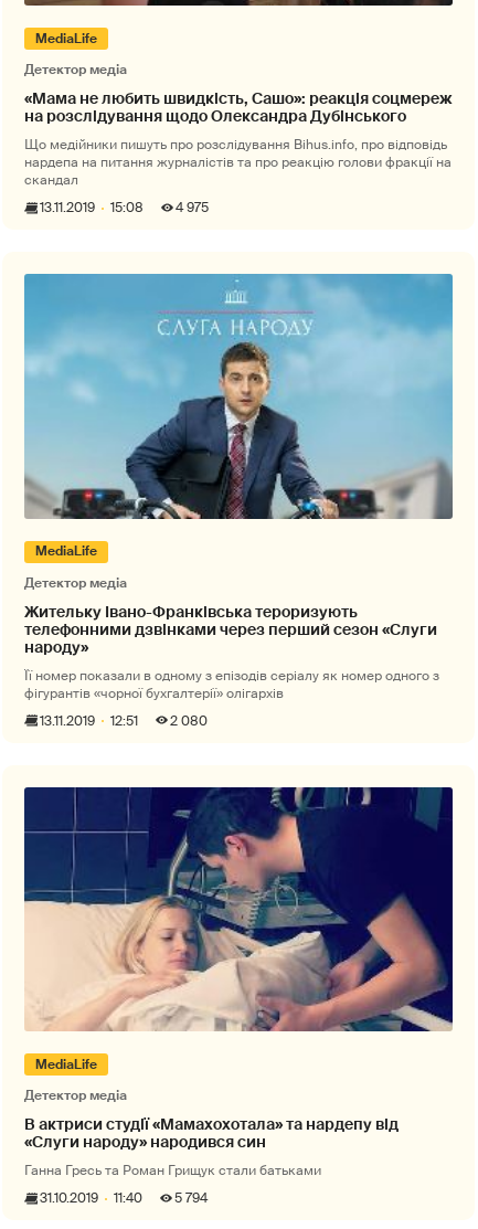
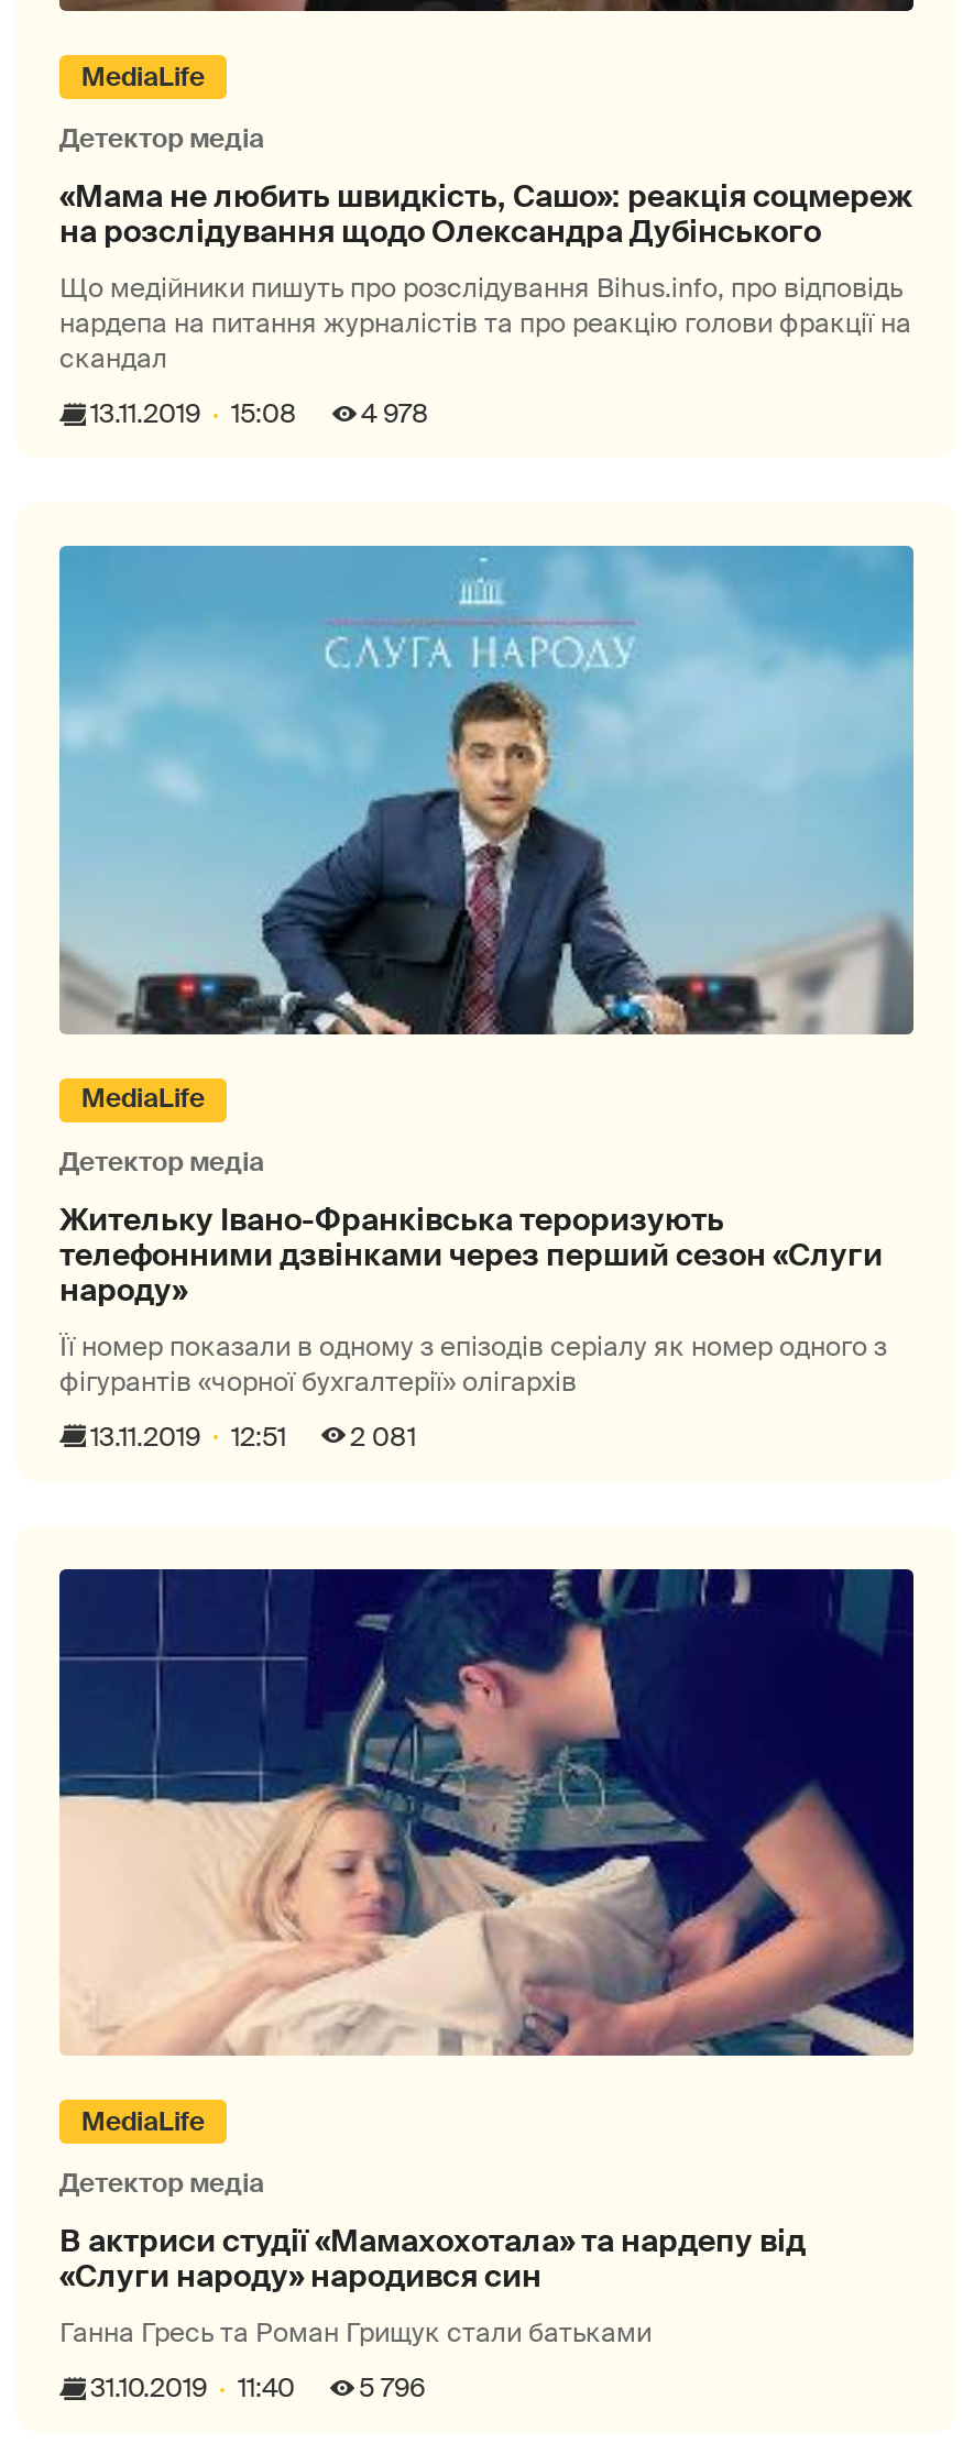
- 13.11.2019 15:08 4 975
+ 13.11.2019 15:08 4 978

- 13.11.2019 12:51 2 080
+ 13.11.2019 12:51 2 081

- 31.10.2019 11:40 5 794
+ 31.10.2019 11:40 5 796
